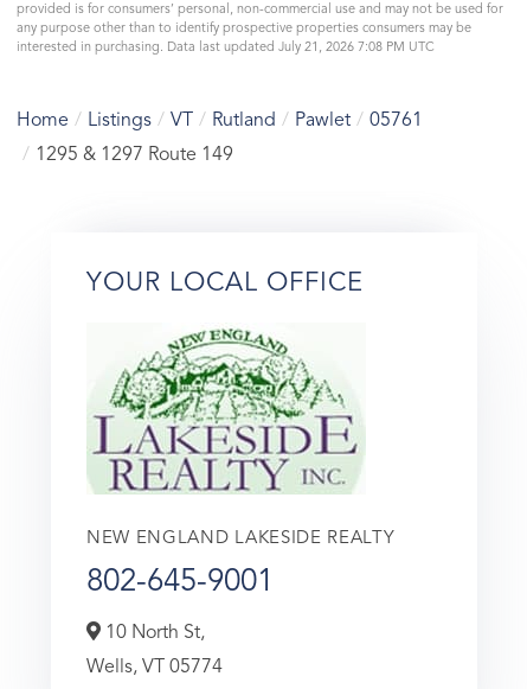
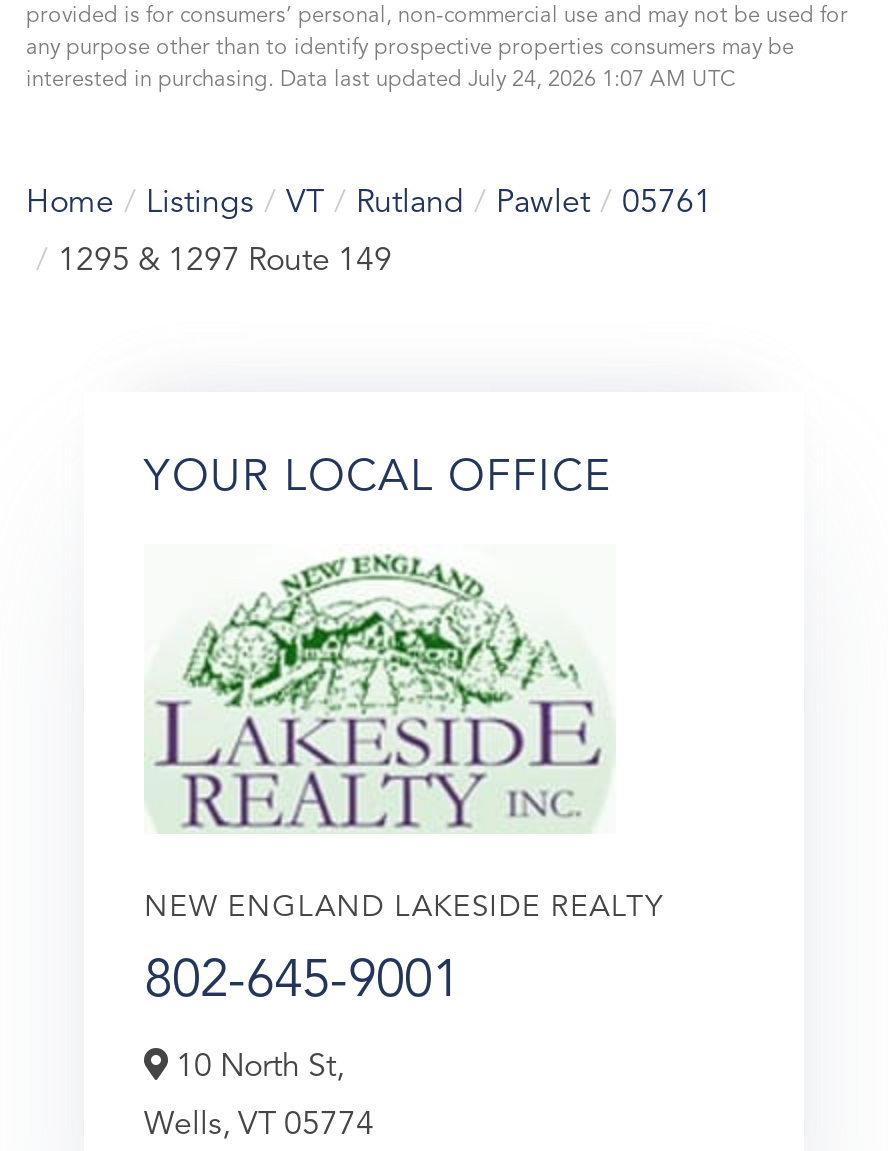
- interested in purchasing. Data last updated July 21, 2026 7:08 PM UTC
+ interested in purchasing. Data last updated July 24, 2026 1:07 AM UTC
